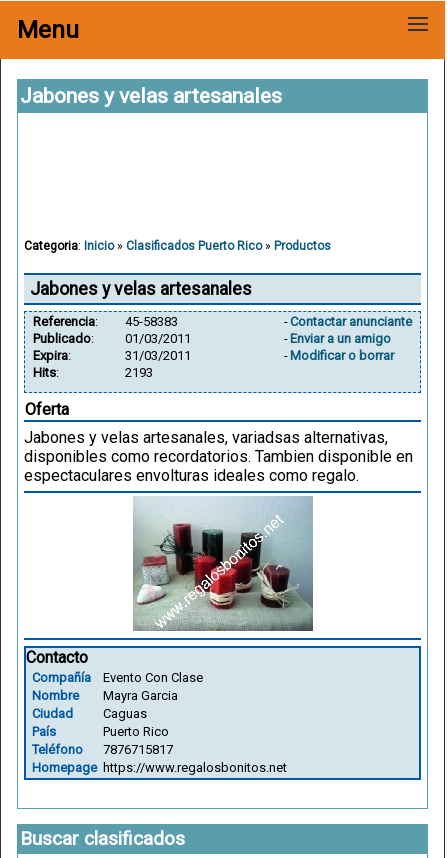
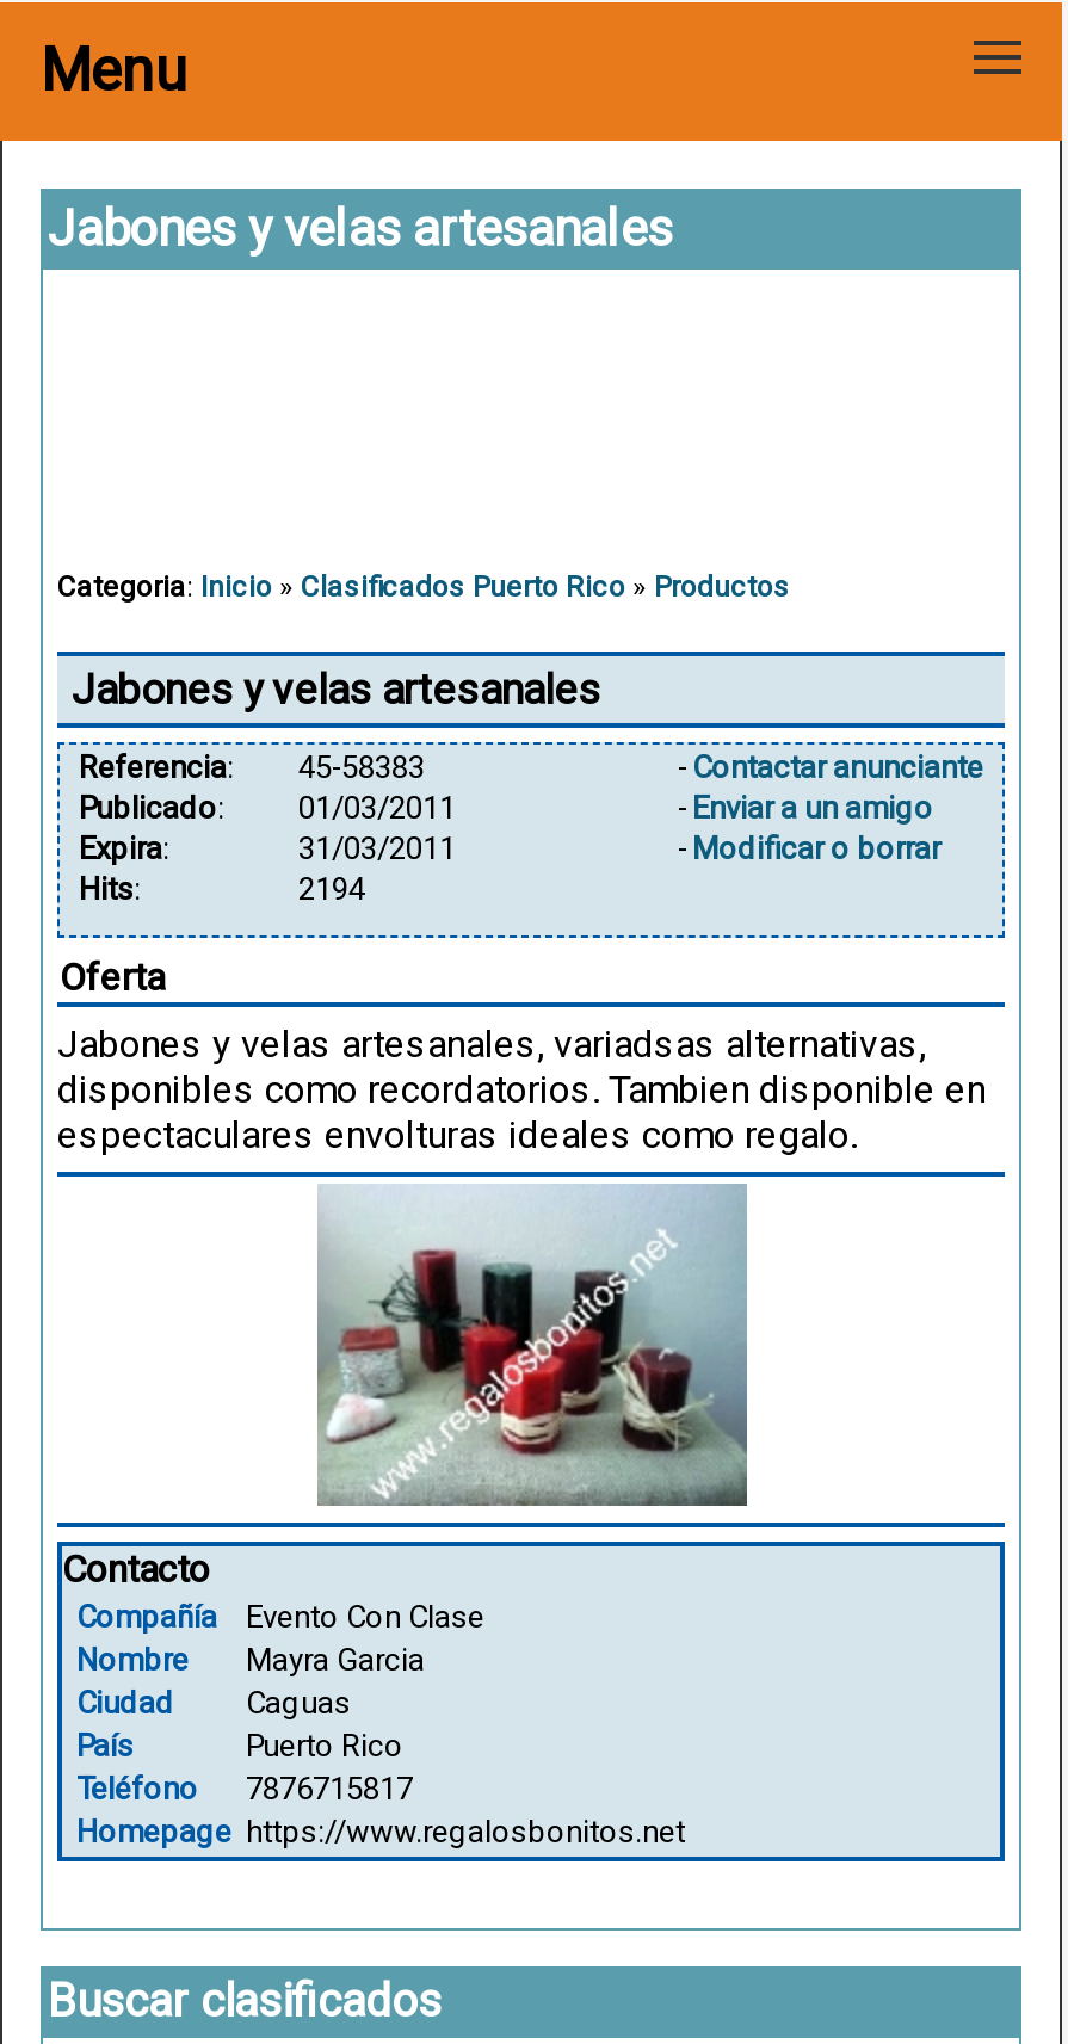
- 2193
+ 2194
